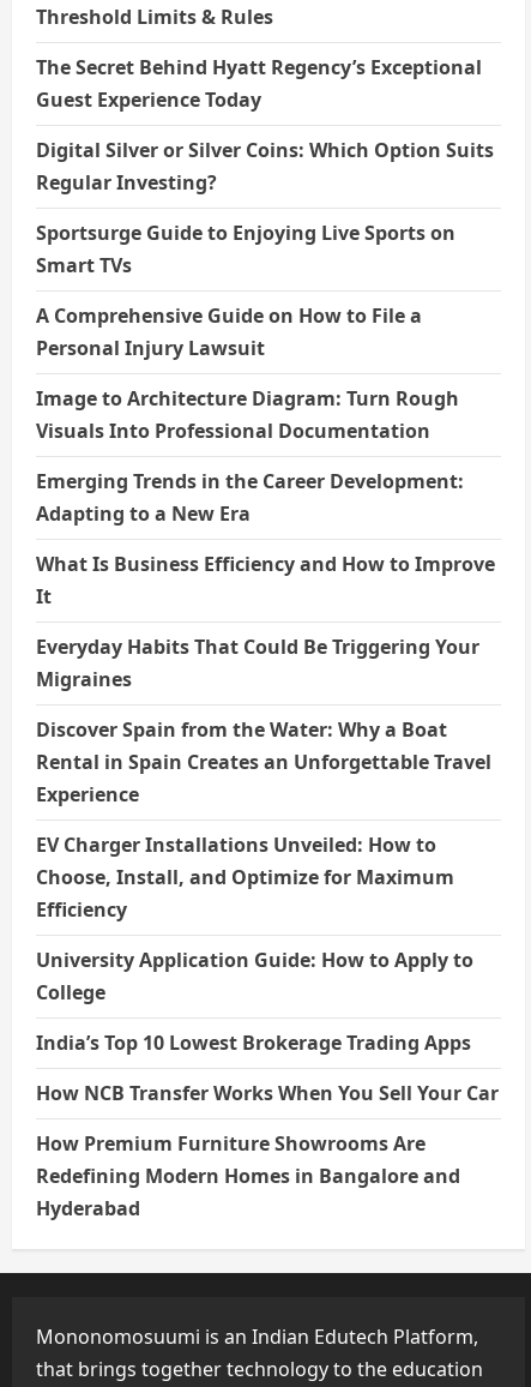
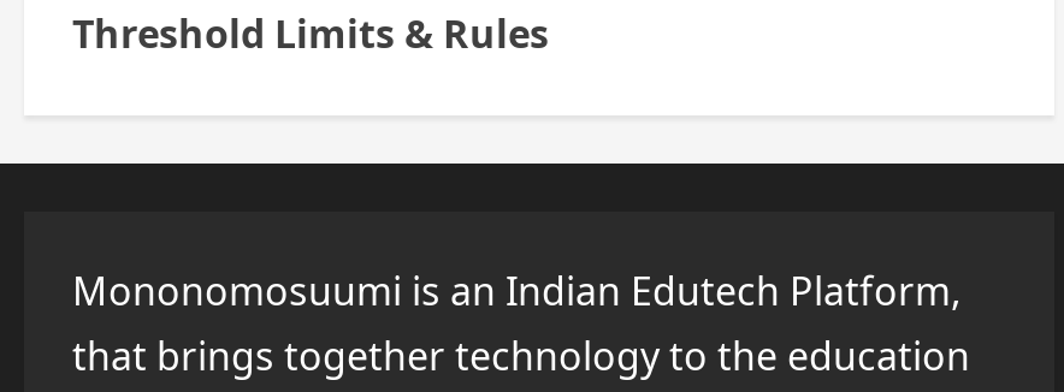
- The Secret Behind Hyatt Regency’s Exceptional
- Guest Experience Today
- Digital Silver or Silver Coins: Which Option Suits
- Regular Investing?
- Sportsurge Guide to Enjoying Live Sports on
- Smart TVs
- A Comprehensive Guide on How to File a
- Personal Injury Lawsuit
- Image to Architecture Diagram: Turn Rough
- Visuals Into Professional Documentation
- Emerging Trends in the Career Development:
- Adapting to a New Era
- What Is Business Efficiency and How to Improve
- It
- Everyday Habits That Could Be Triggering Your
- Migraines
- Discover Spain from the Water: Why a Boat
- Rental in Spain Creates an Unforgettable Travel
- Experience
- EV Charger Installations Unveiled: How to
- Choose, Install, and Optimize for Maximum
- Efficiency
- University Application Guide: How to Apply to
- College
- India’s Top 10 Lowest Brokerage Trading Apps
- How NCB Transfer Works When You Sell Your Car
- How Premium Furniture Showrooms Are
- Redefining Modern Homes in Bangalore and
- Hyderabad
